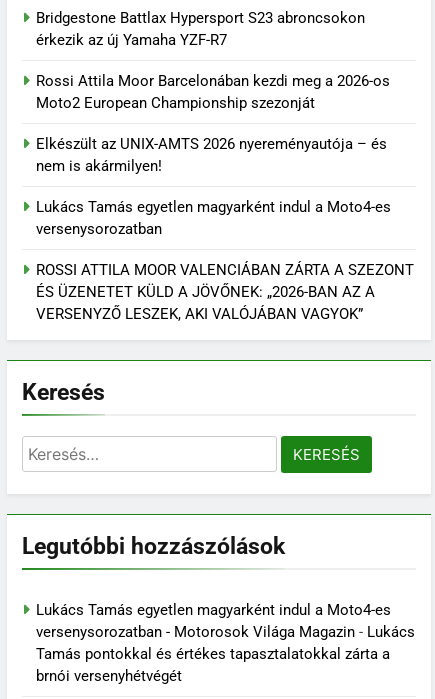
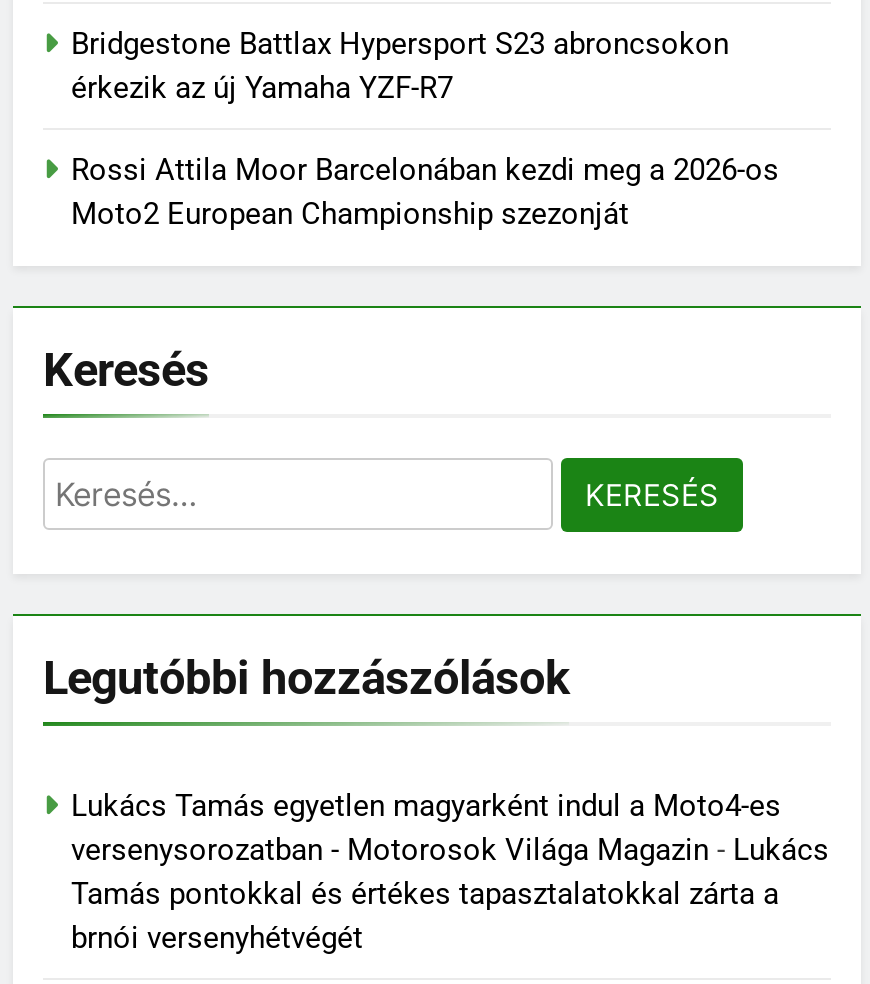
- Elkészült az UNIX-AMTS 2026 nyereményautója – és
- nem is akármilyen!
- Lukács Tamás egyetlen magyarként indul a Moto4-es
- versenysorozatban
- ROSSI ATTILA MOOR VALENCIÁBAN ZÁRTA A SZEZONT
- ÉS ÜZENETET KÜLD A JÖVŐNEK: „2026-BAN AZ A
- VERSENYZŐ LESZEK, AKI VALÓJÁBAN VAGYOK”
